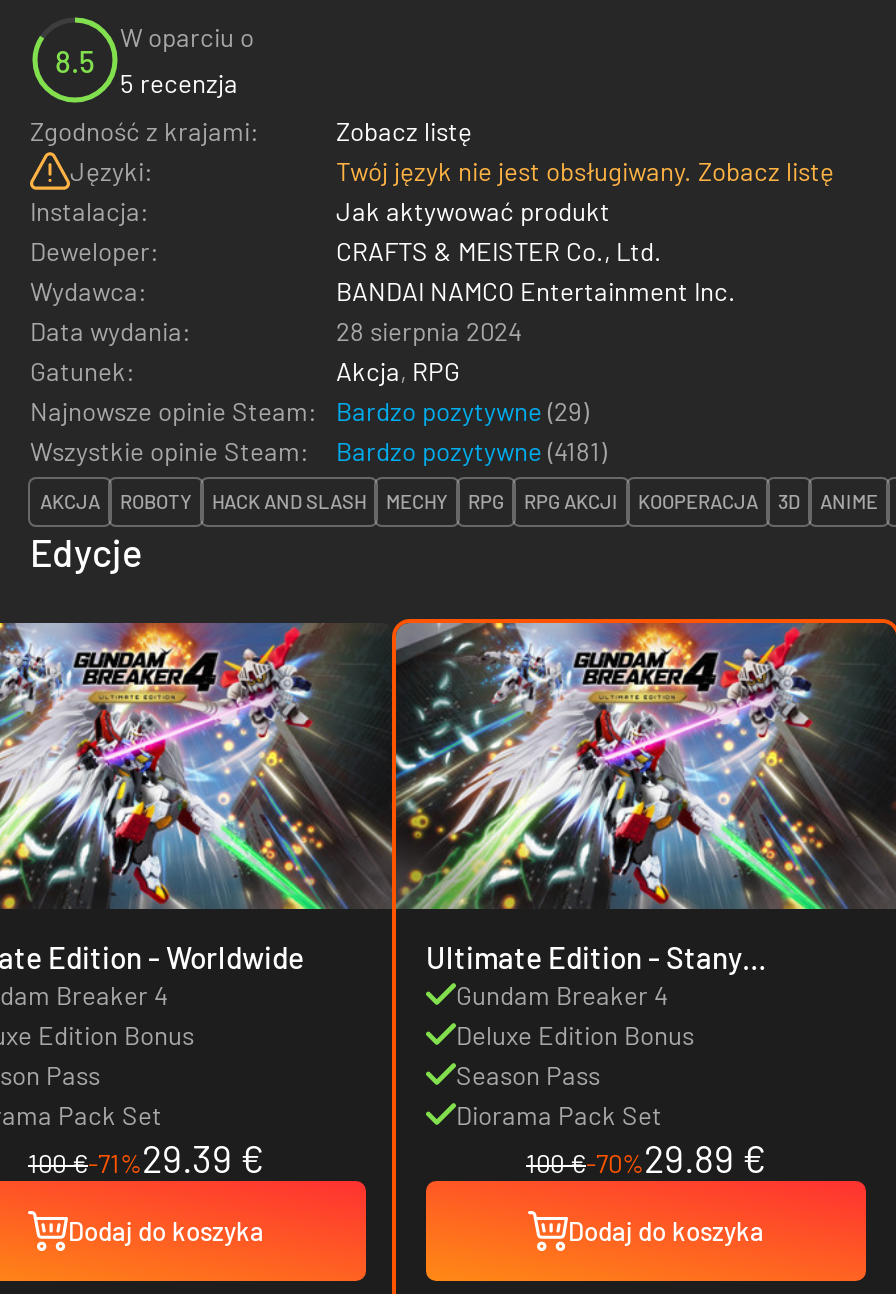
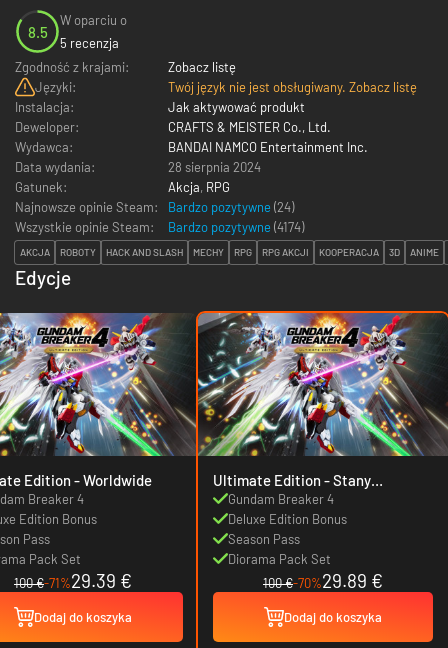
- Bardzo pozytywne (29)
+ Bardzo pozytywne (24)

- Bardzo pozytywne (4181)
+ Bardzo pozytywne (4174)
